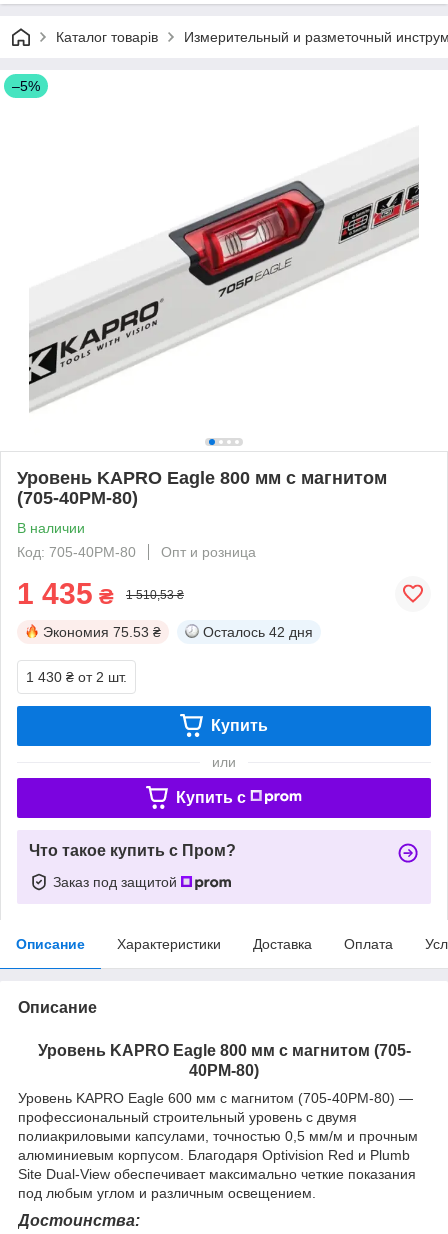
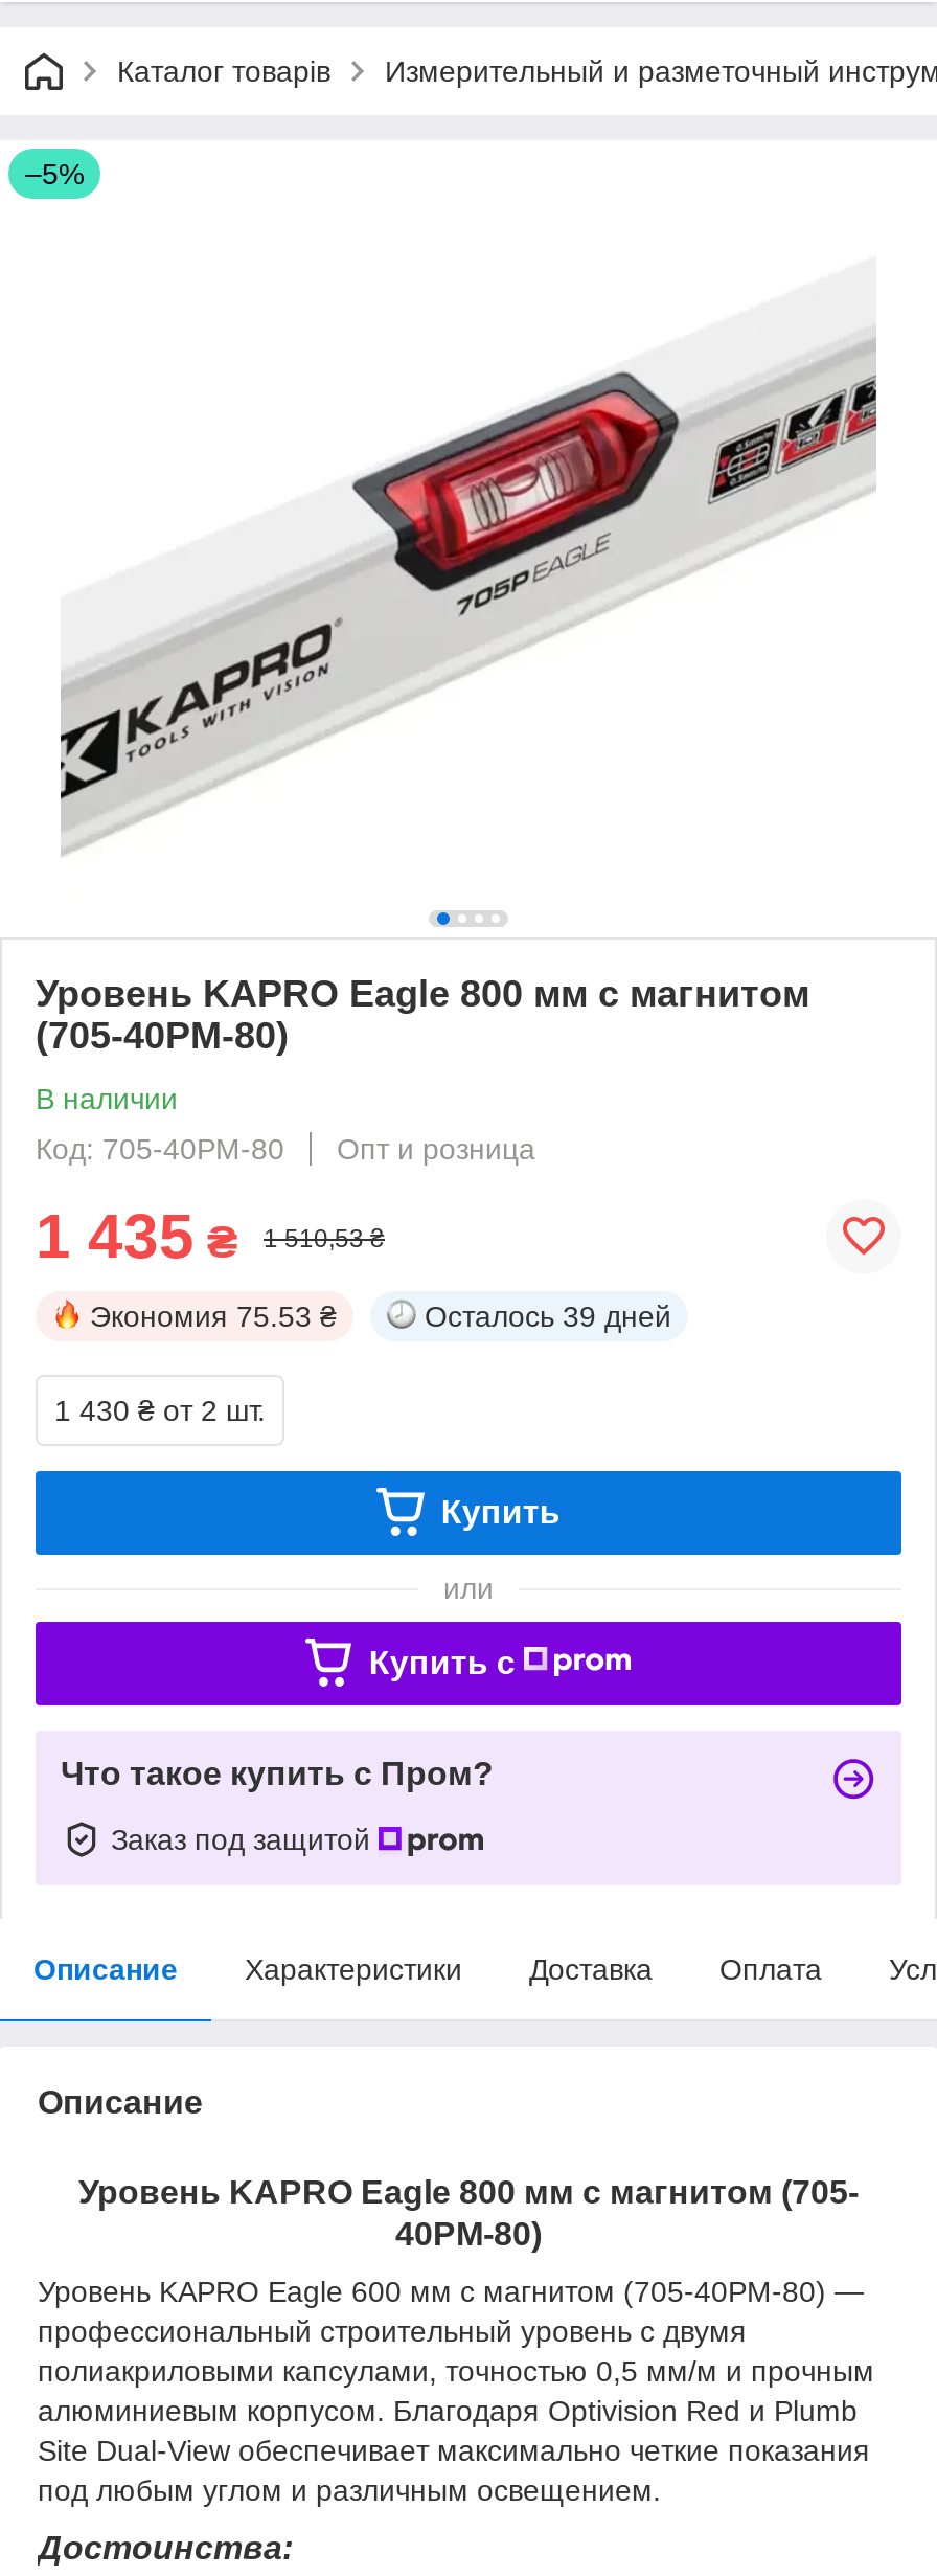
- Осталось 42 дня
+ Осталось 39 дней
